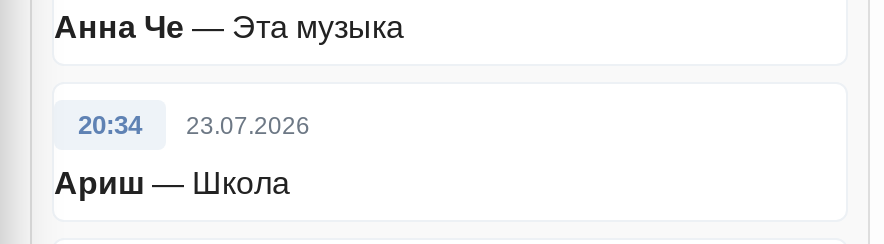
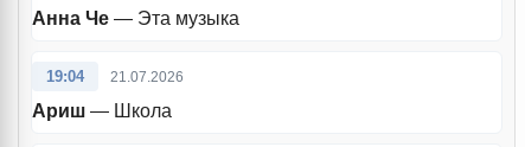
- 20:34
+ 19:04

- 23.07.2026
+ 21.07.2026
